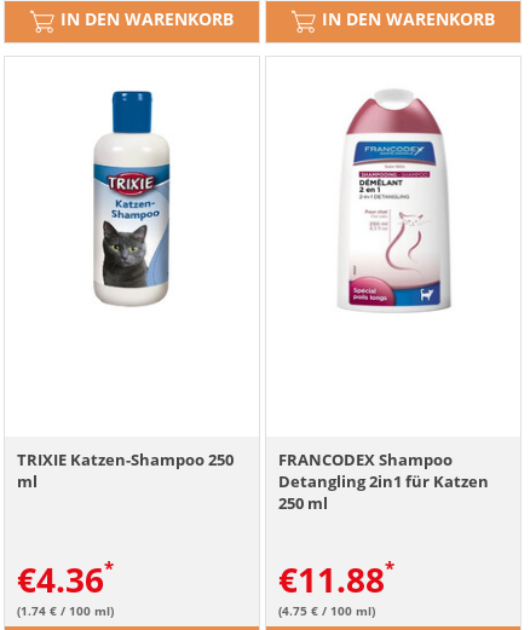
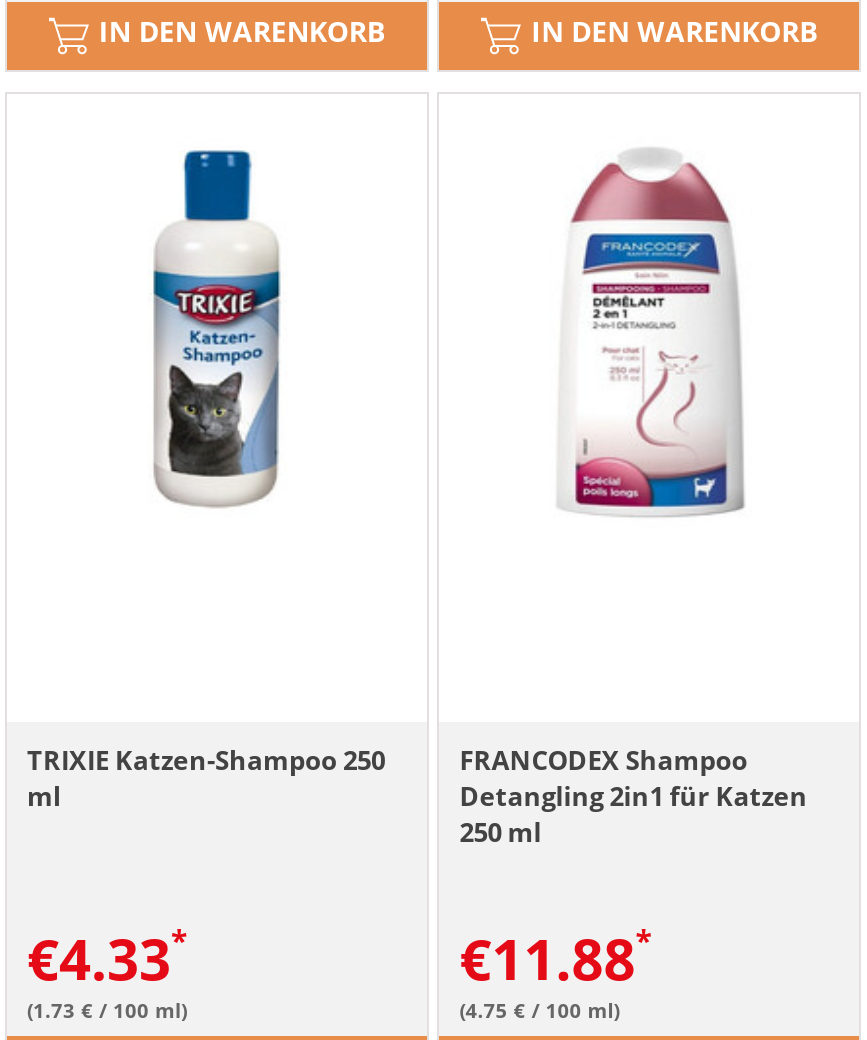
- €4.36
+ €4.33

- (1.74 € / 100 ml)
+ (1.73 € / 100 ml)
